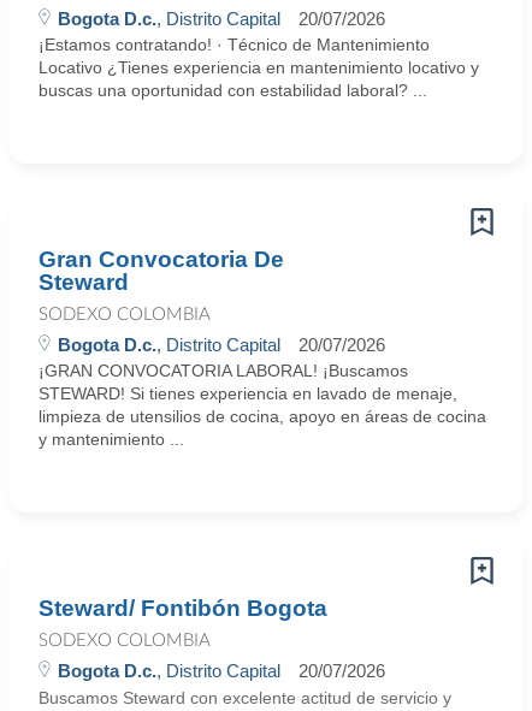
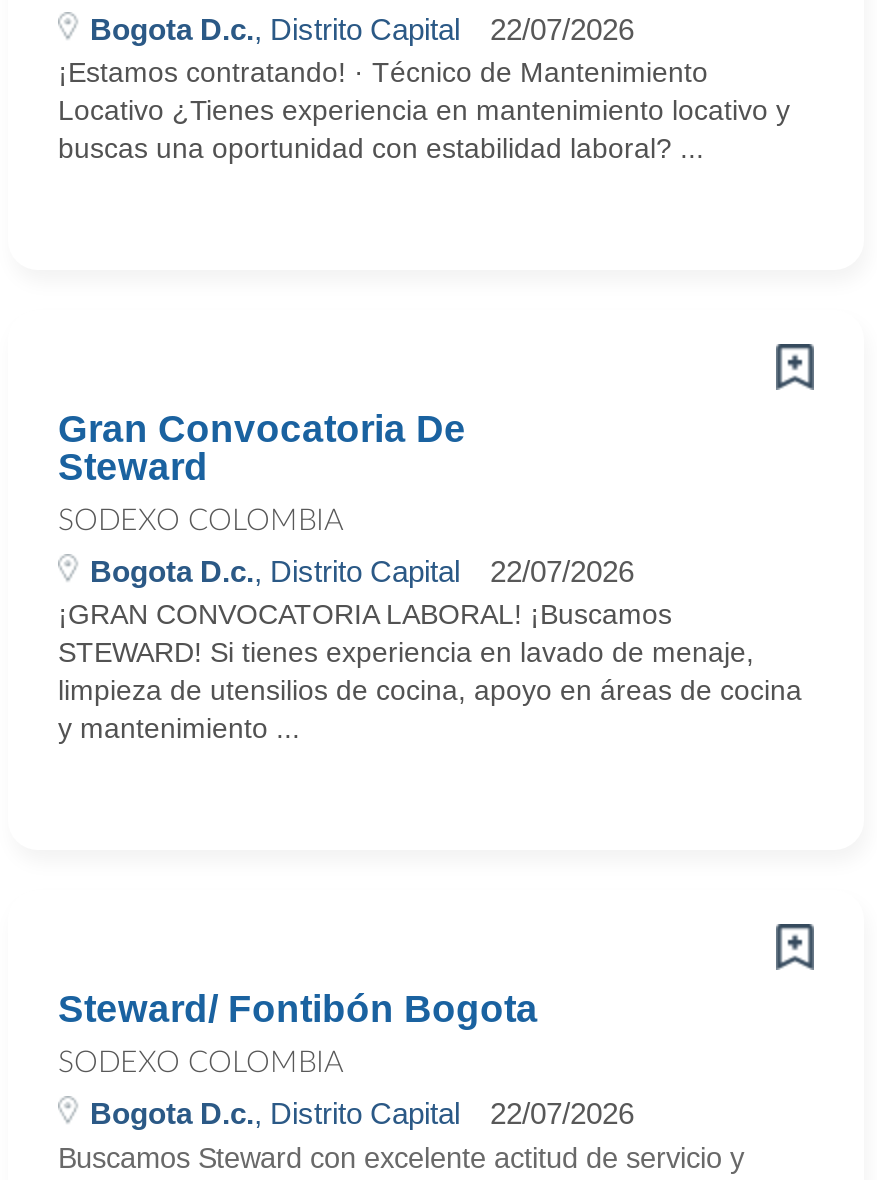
- Bogota D.c., Distrito Capital 20/07/2026
+ Bogota D.c., Distrito Capital 22/07/2026

- Bogota D.c., Distrito Capital 20/07/2026
+ Bogota D.c., Distrito Capital 22/07/2026

- Bogota D.c., Distrito Capital 20/07/2026
+ Bogota D.c., Distrito Capital 22/07/2026
